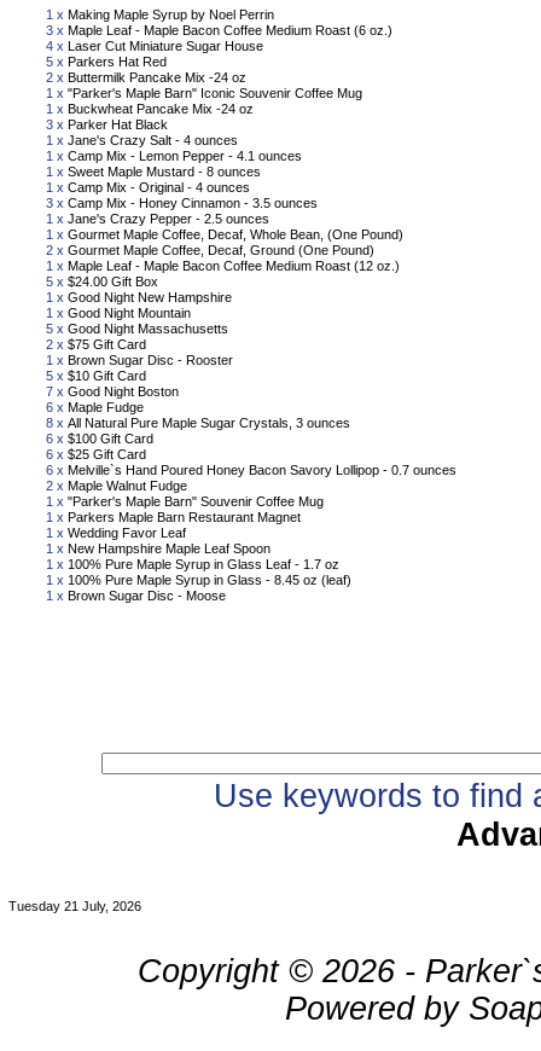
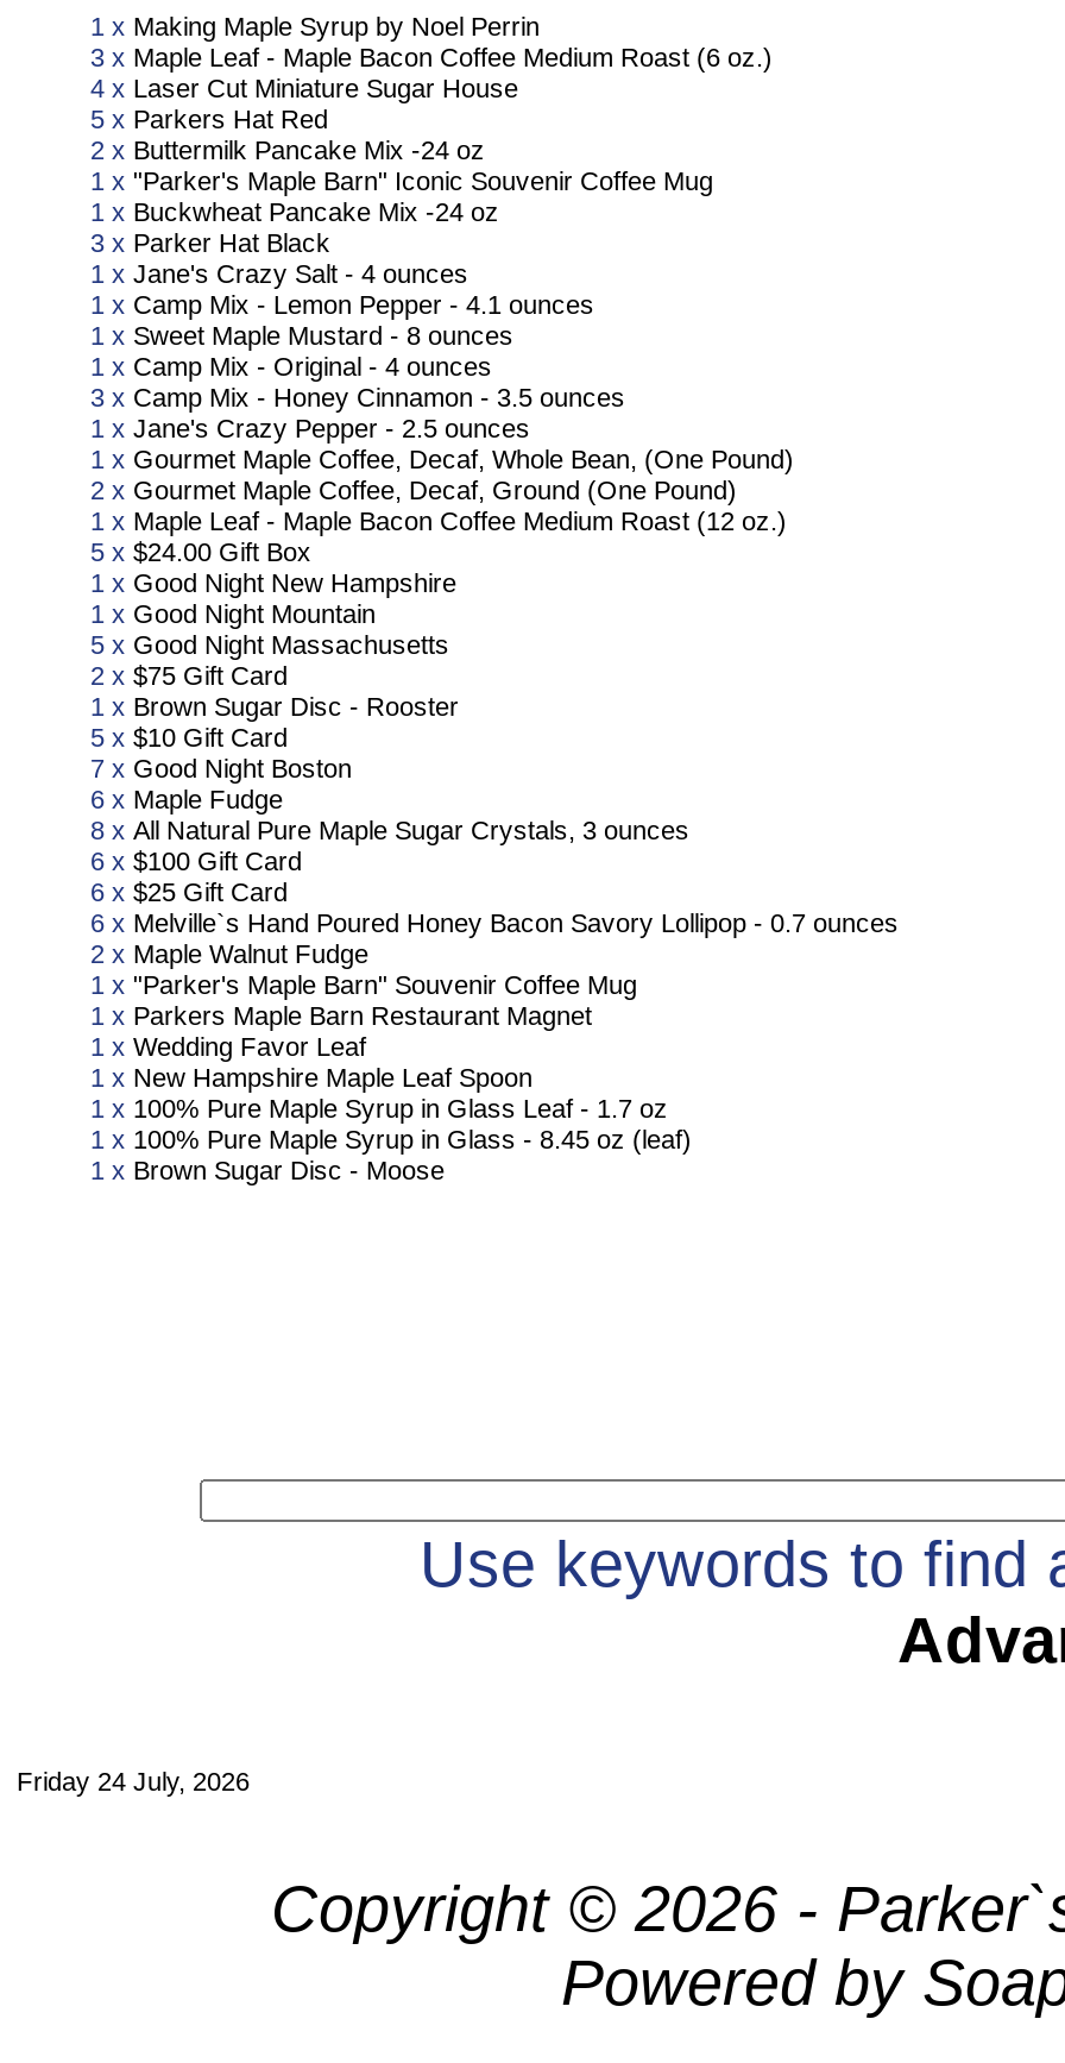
- Tuesday 21 July, 2026
+ Friday 24 July, 2026
